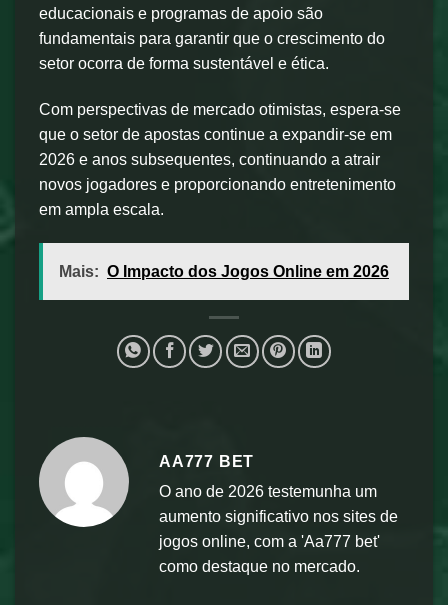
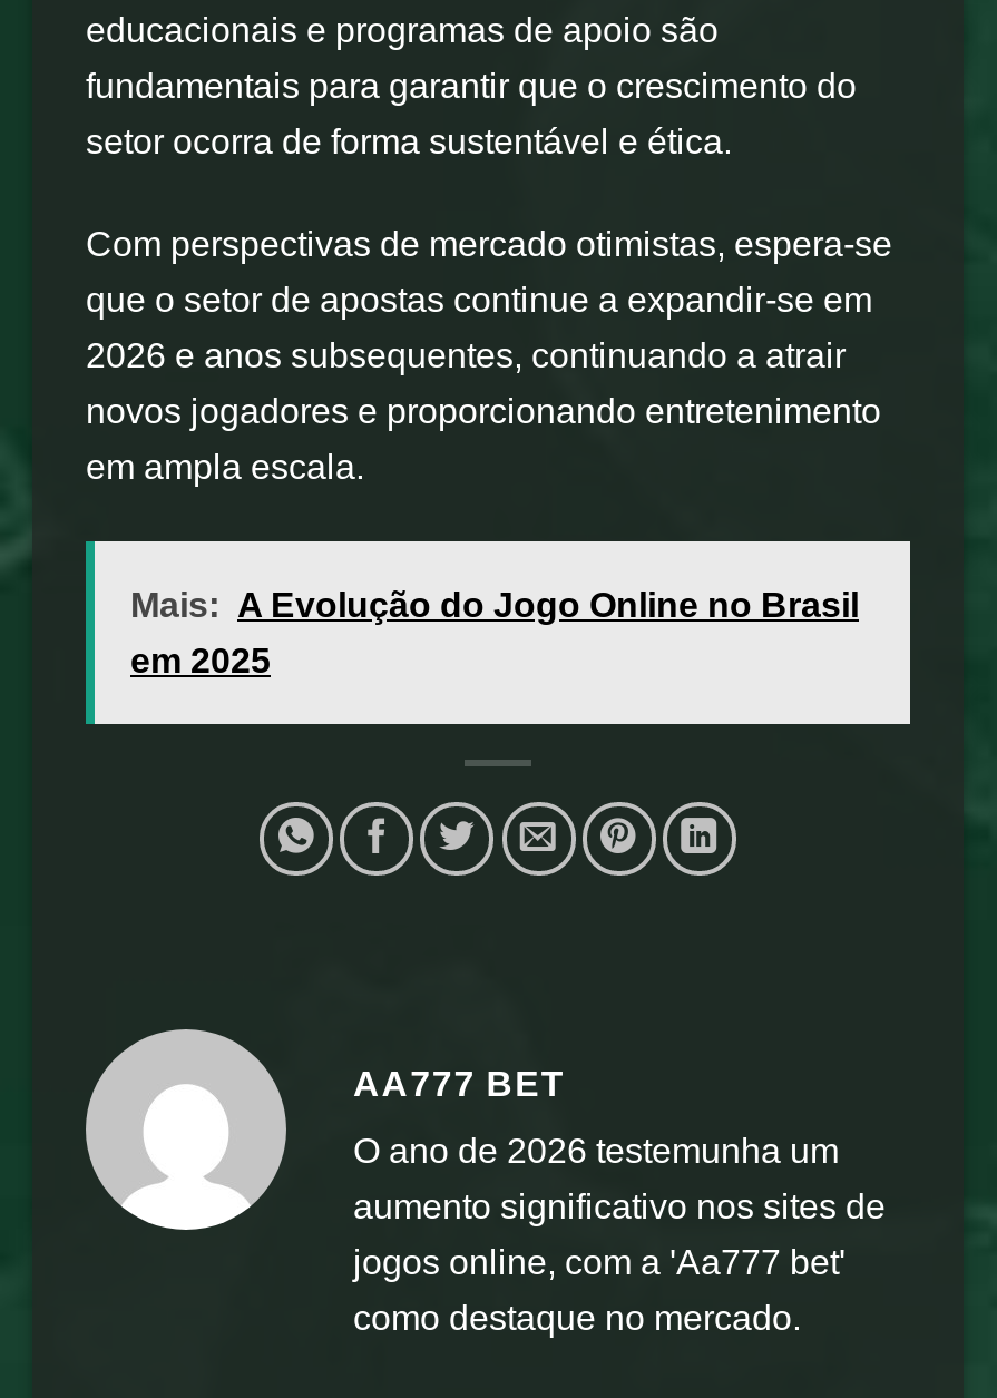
- Mais: O Impacto dos Jogos Online em 2026
+ Mais: A Evolução do Jogo Online no Brasil
+ em 2025
